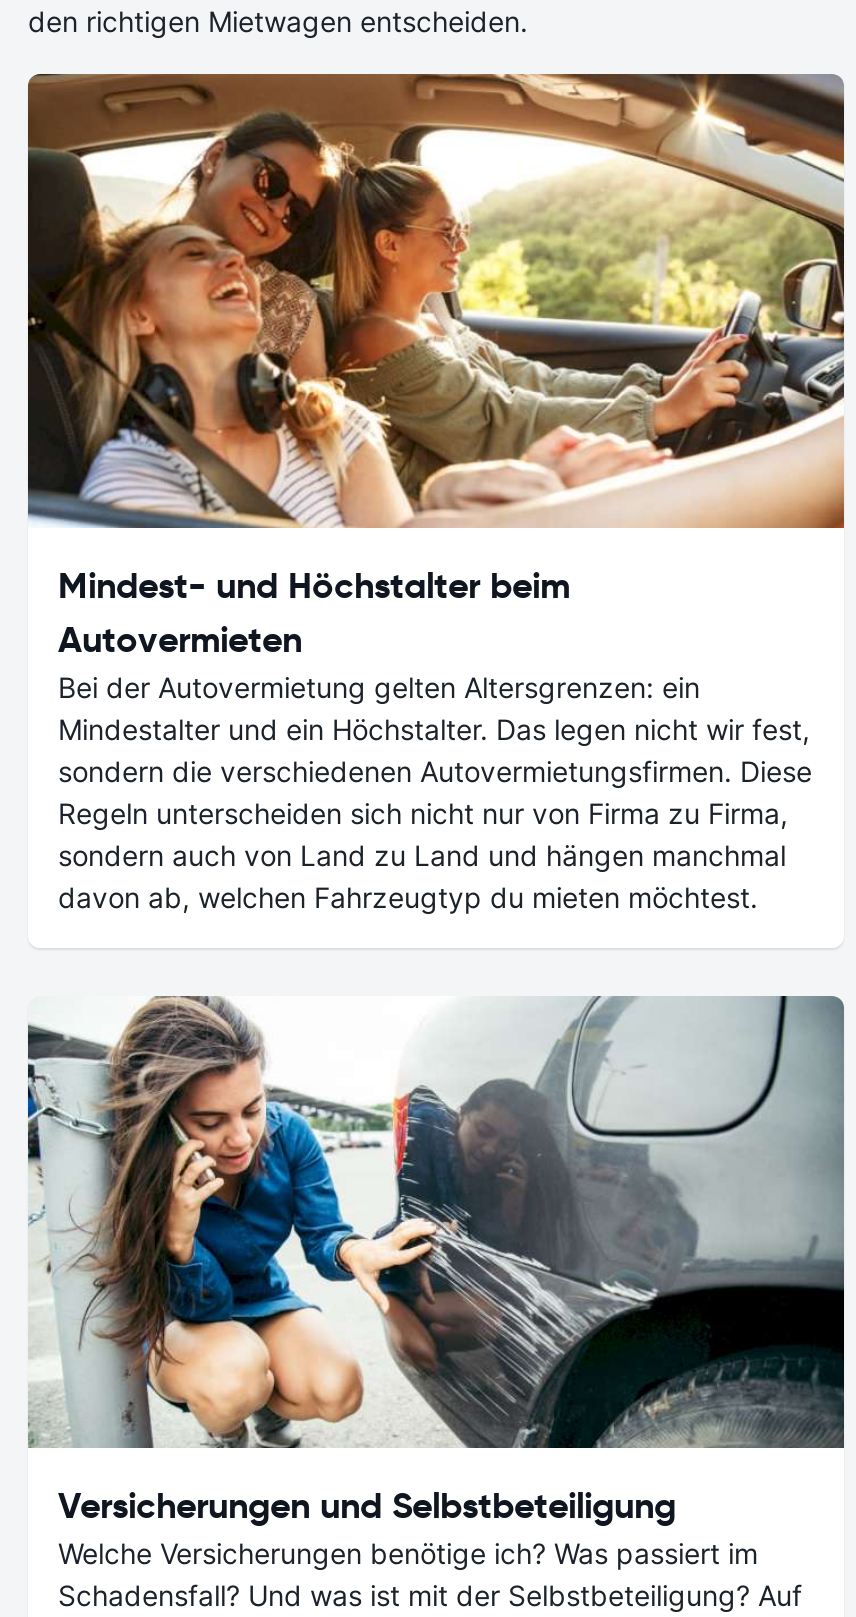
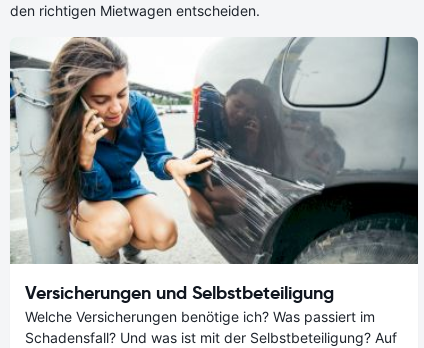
- [image]
- Mindest- und Höchstalter beim
- Autovermieten
- Bei der Autovermietung gelten Altersgrenzen: ein
- Mindestalter und ein Höchstalter. Das legen nicht wir fest,
- sondern die verschiedenen Autovermietungsfirmen. Diese
- Regeln unterscheiden sich nicht nur von Firma zu Firma,
- sondern auch von Land zu Land und hängen manchmal
- davon ab, welchen Fahrzeugtyp du mieten möchtest.
